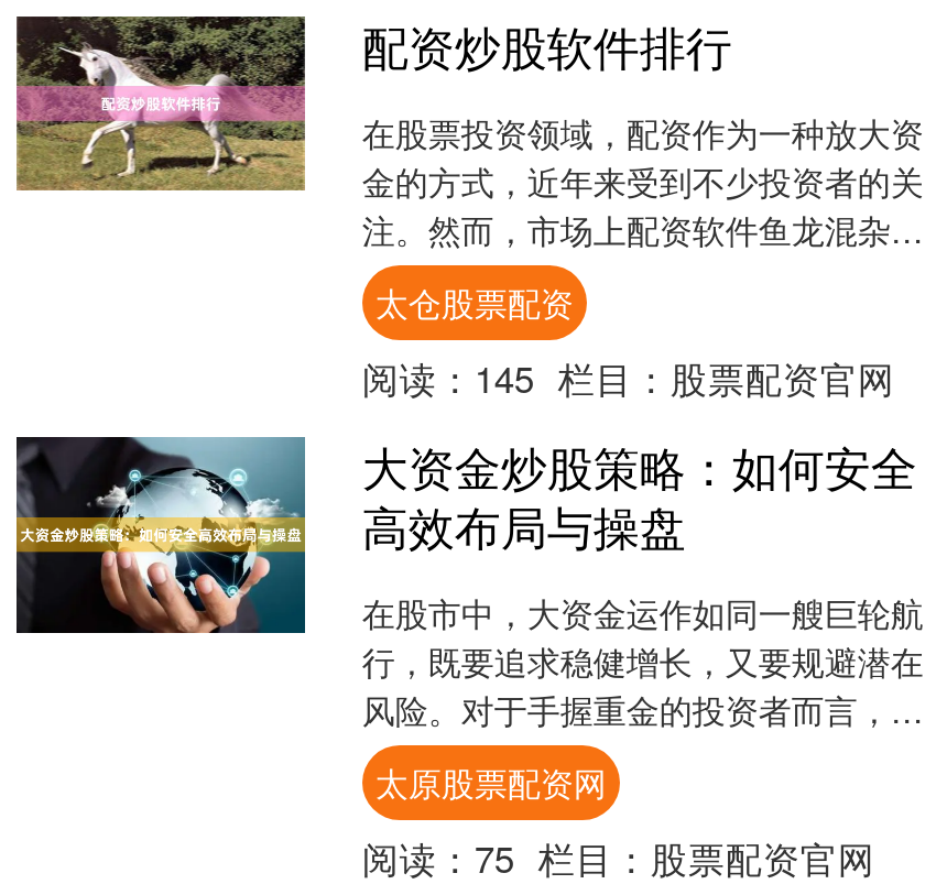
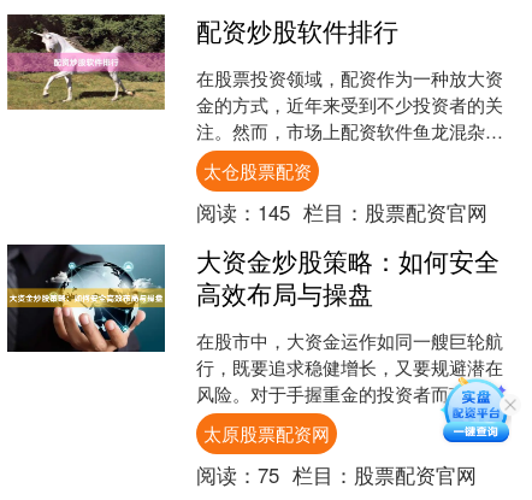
+ [image]
